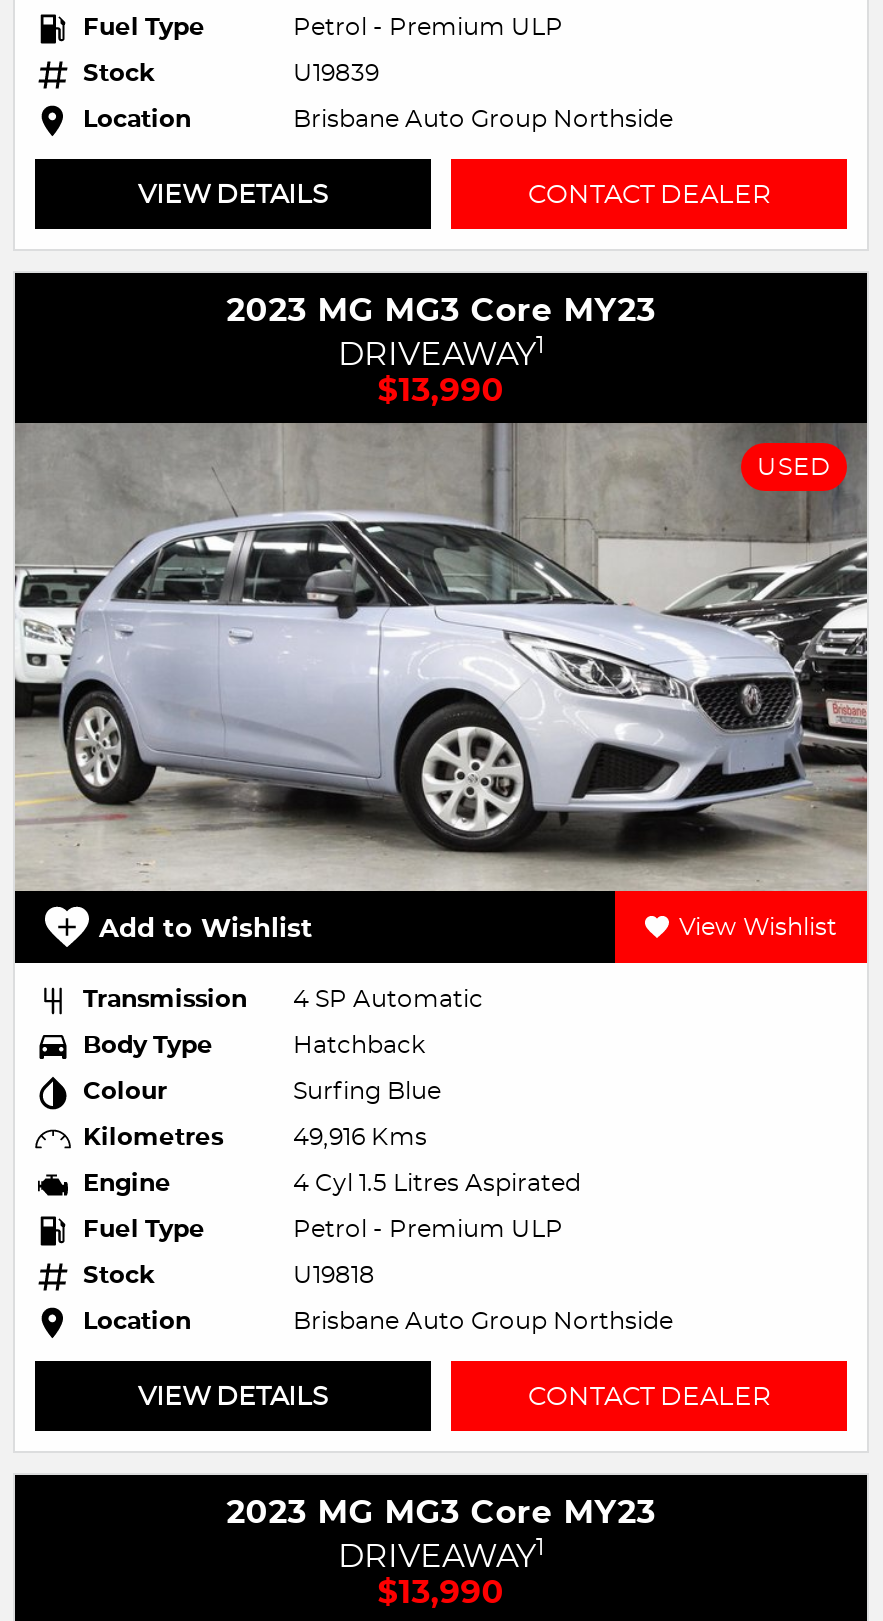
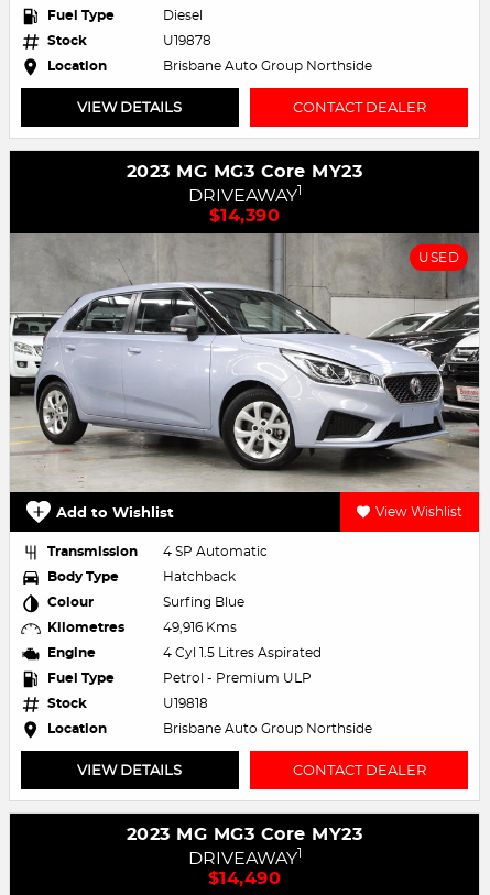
- Petrol - Premium ULP
+ Diesel

- U19839
+ U19878

- $13,990
+ $14,390

- $13,990
+ $14,490
